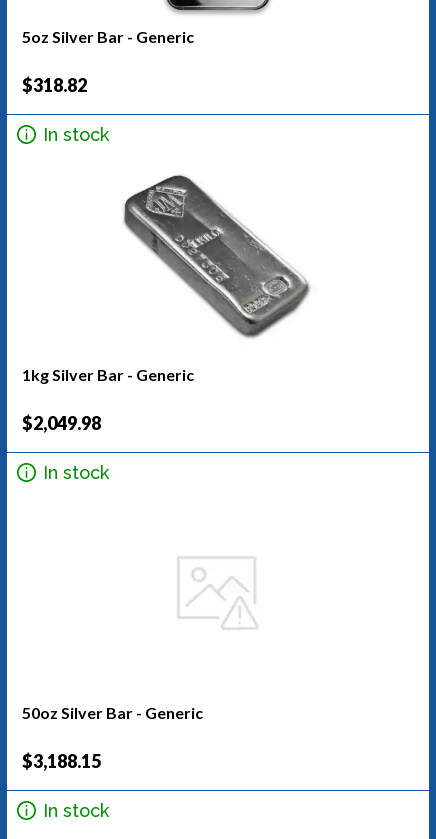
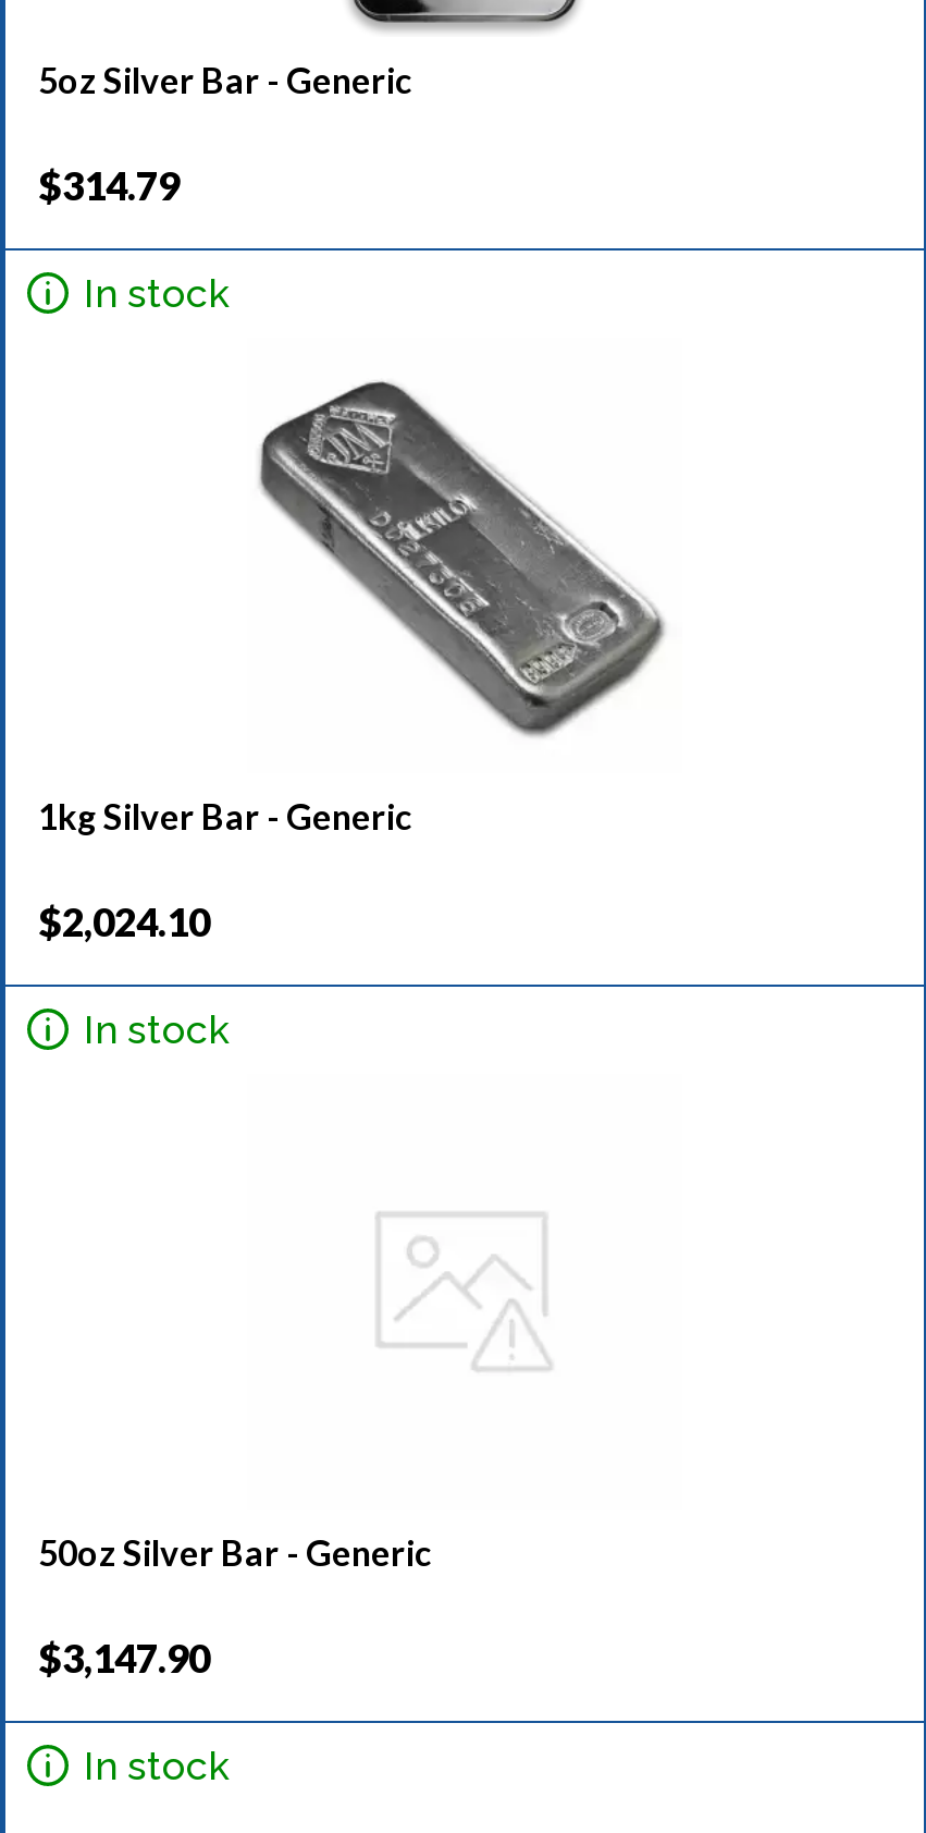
- $318.82
+ $314.79

- $2,049.98
+ $2,024.10

- $3,188.15
+ $3,147.90
